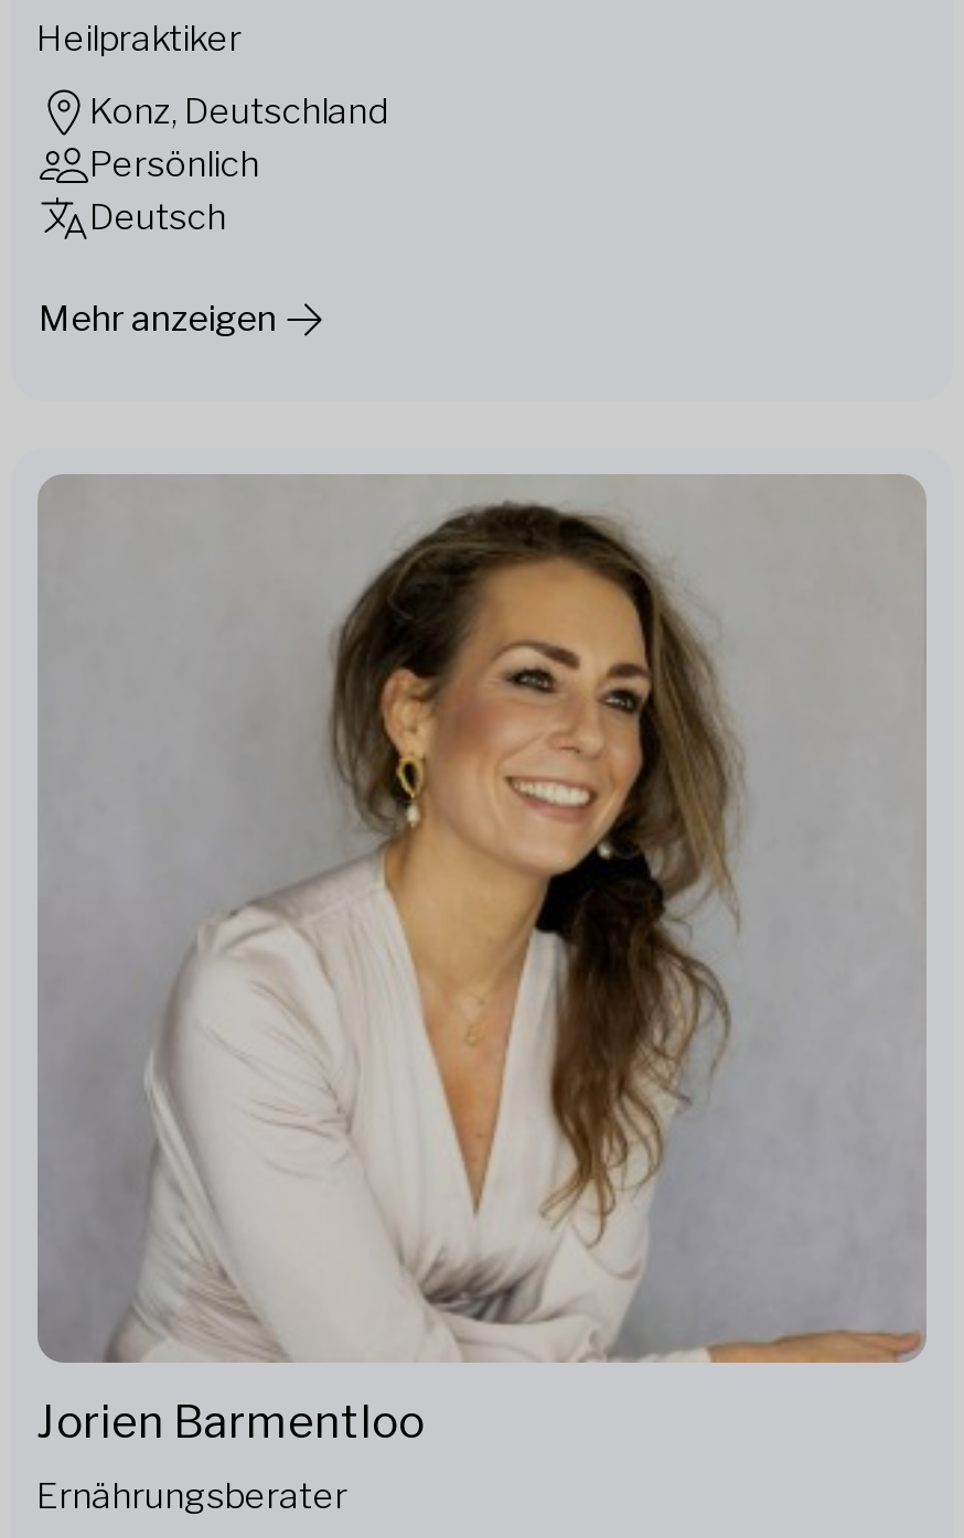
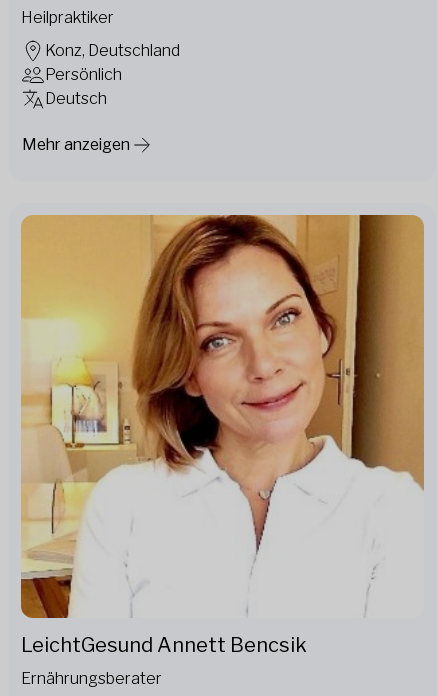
- [image]
- Jorien Barmentloo
+ [image]
+ LeichtGesund Annett Bencsik
